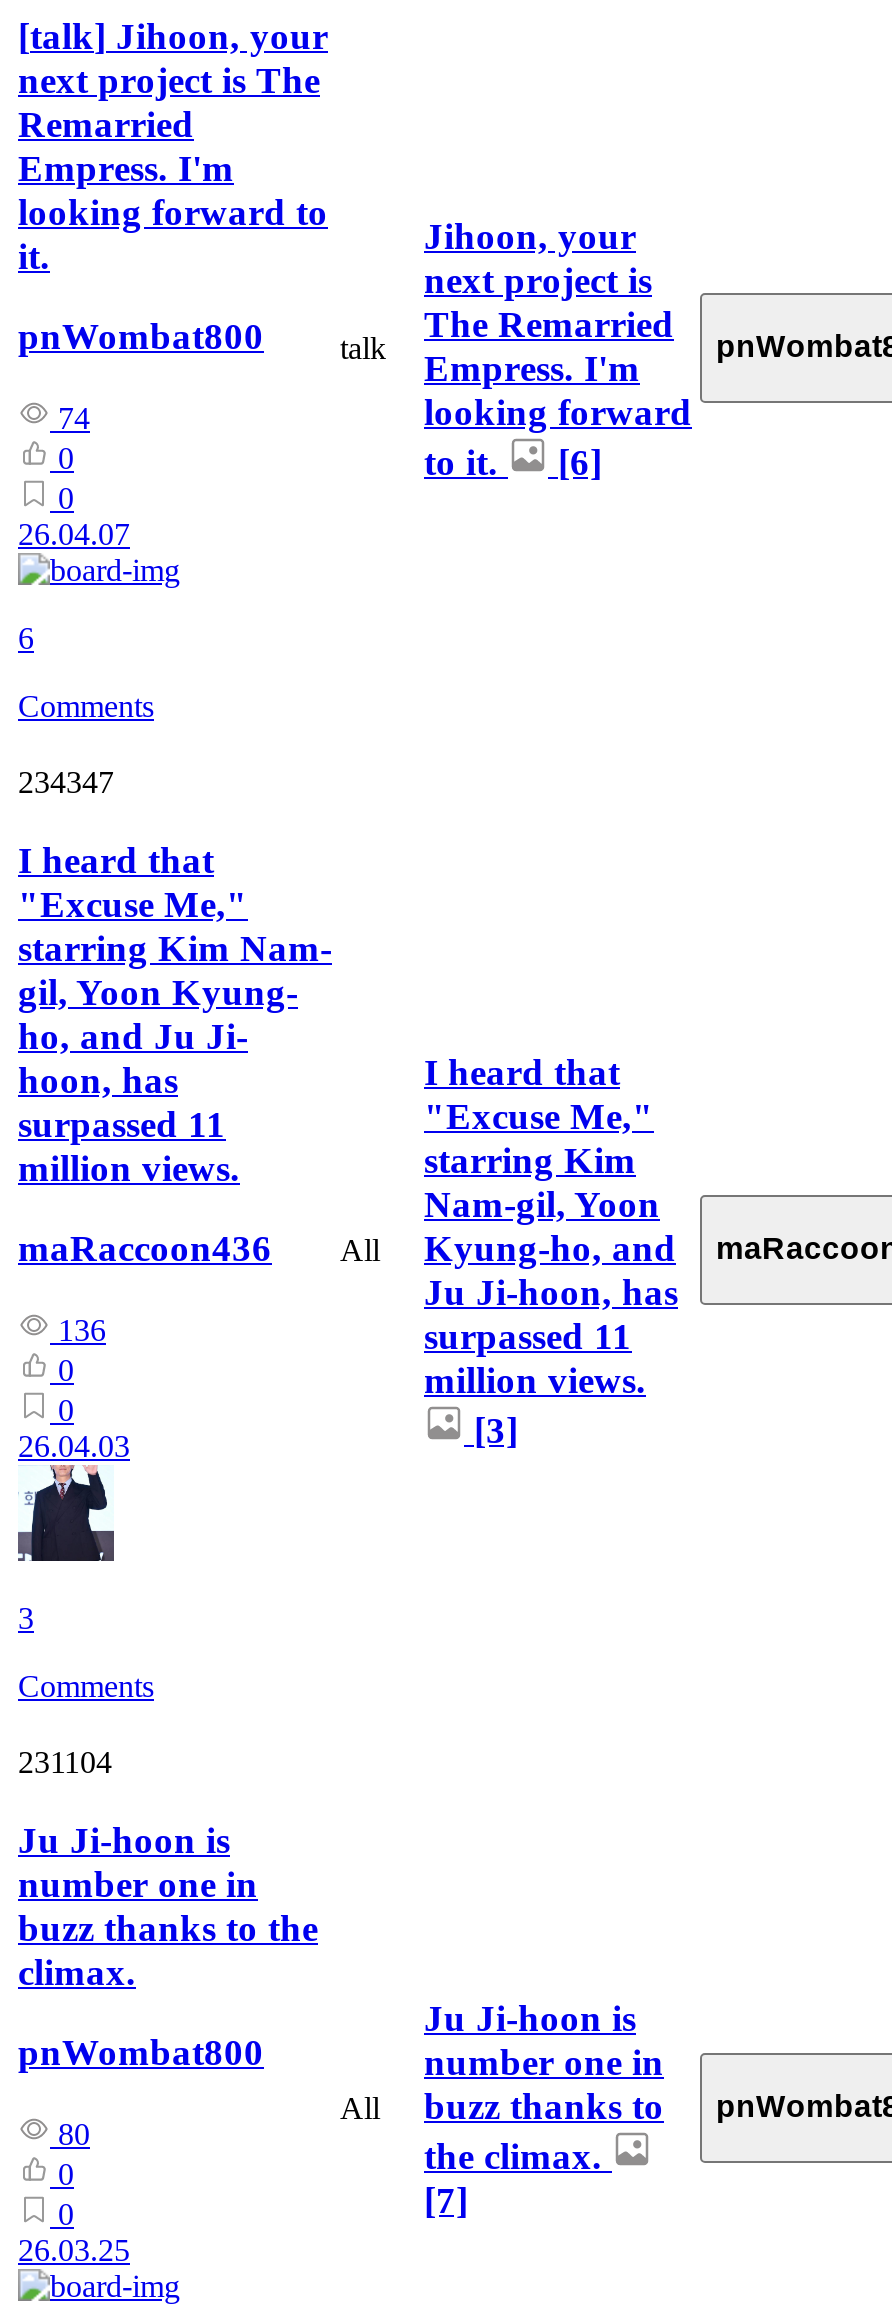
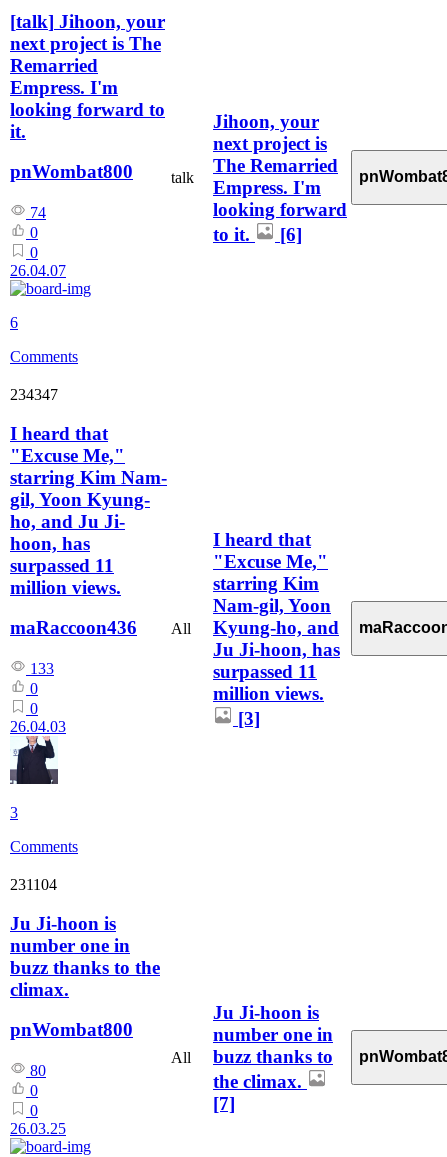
- 136
+ 133
